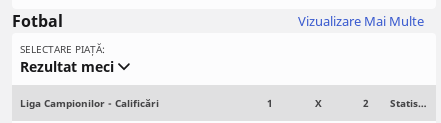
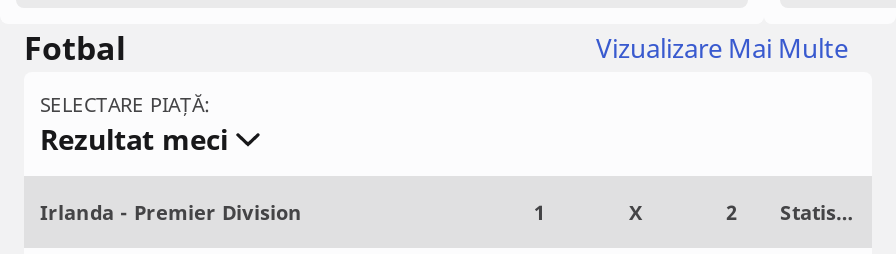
- Liga Campionilor - Calificări
+ Irlanda - Premier Division
